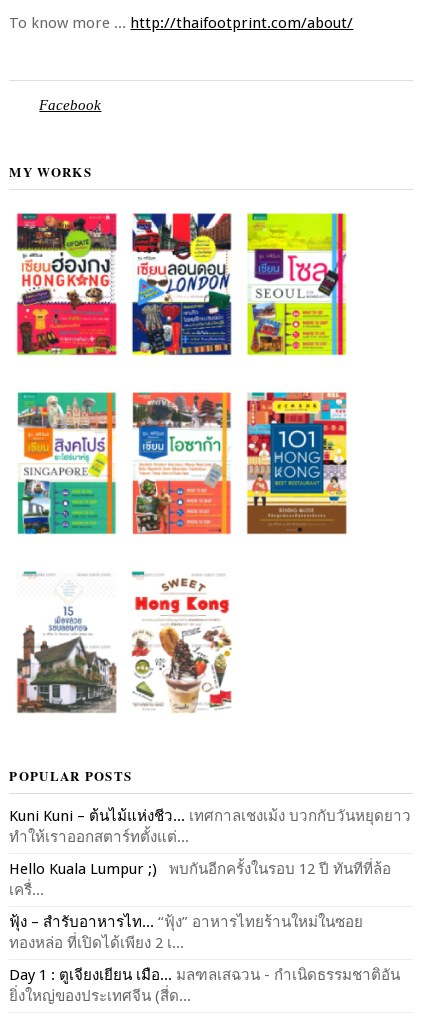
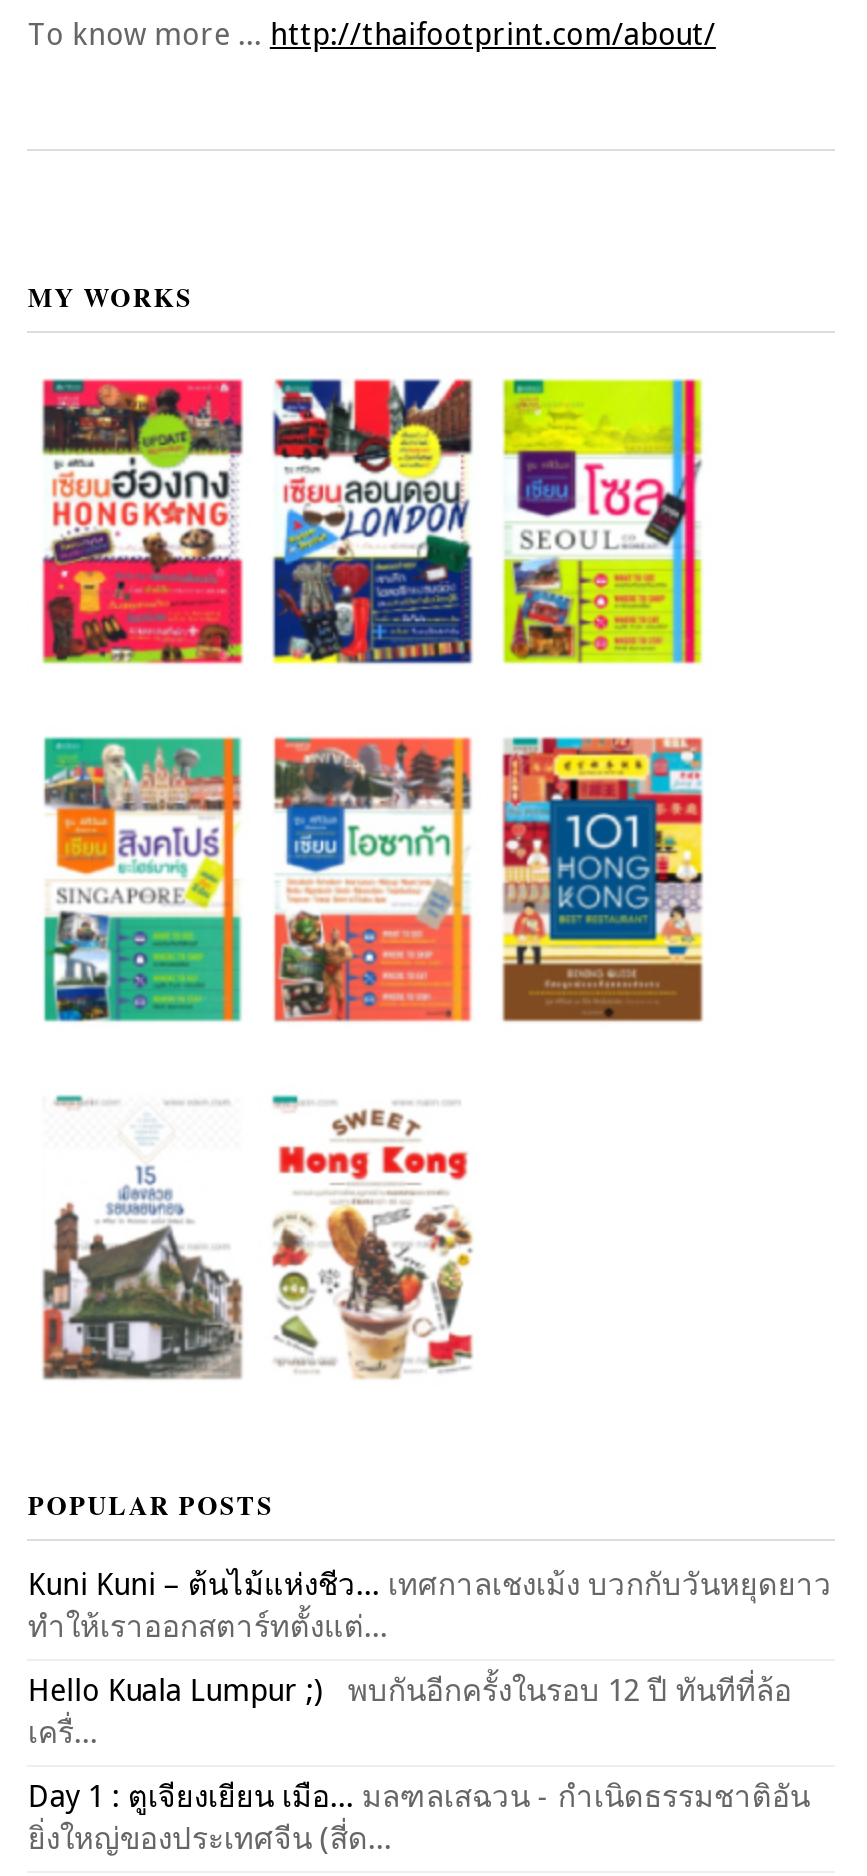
- Facebook

- ฟุ้ง – สำรับอาหารไท... “ฟุ้ง” อาหารไทยร้านใหม่ในซอย
- ทองหล่อ ที่เปิดได้เพียง 2 เ...
